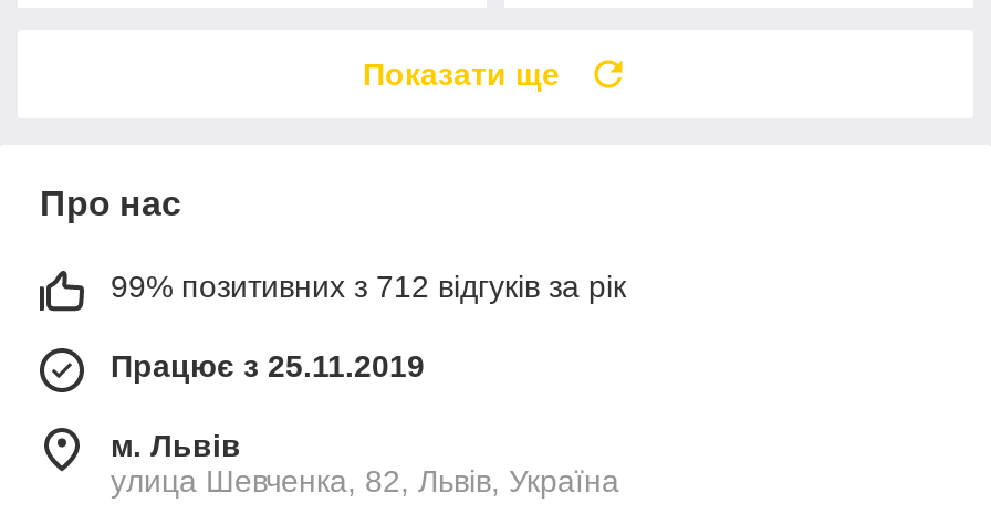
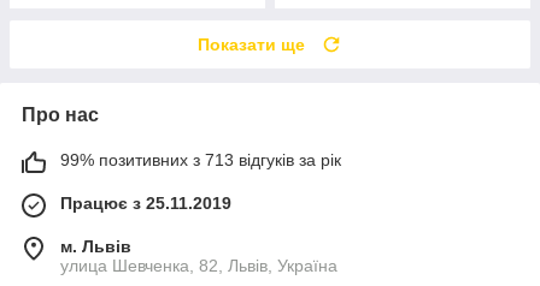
- 99% позитивних з 712 відгуків за рік
+ 99% позитивних з 713 відгуків за рік
